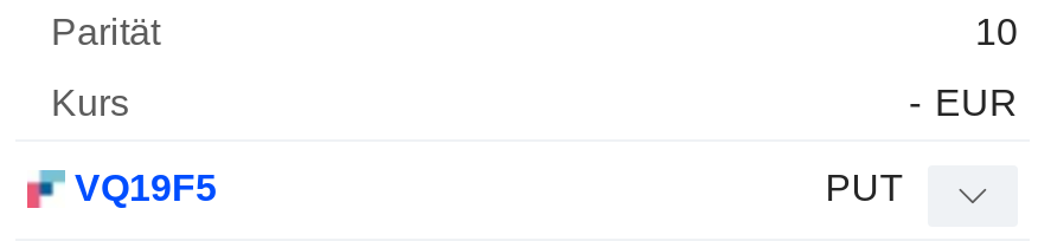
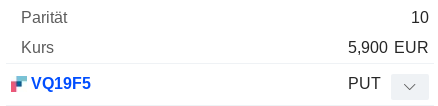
- - EUR
+ 5,900 EUR
